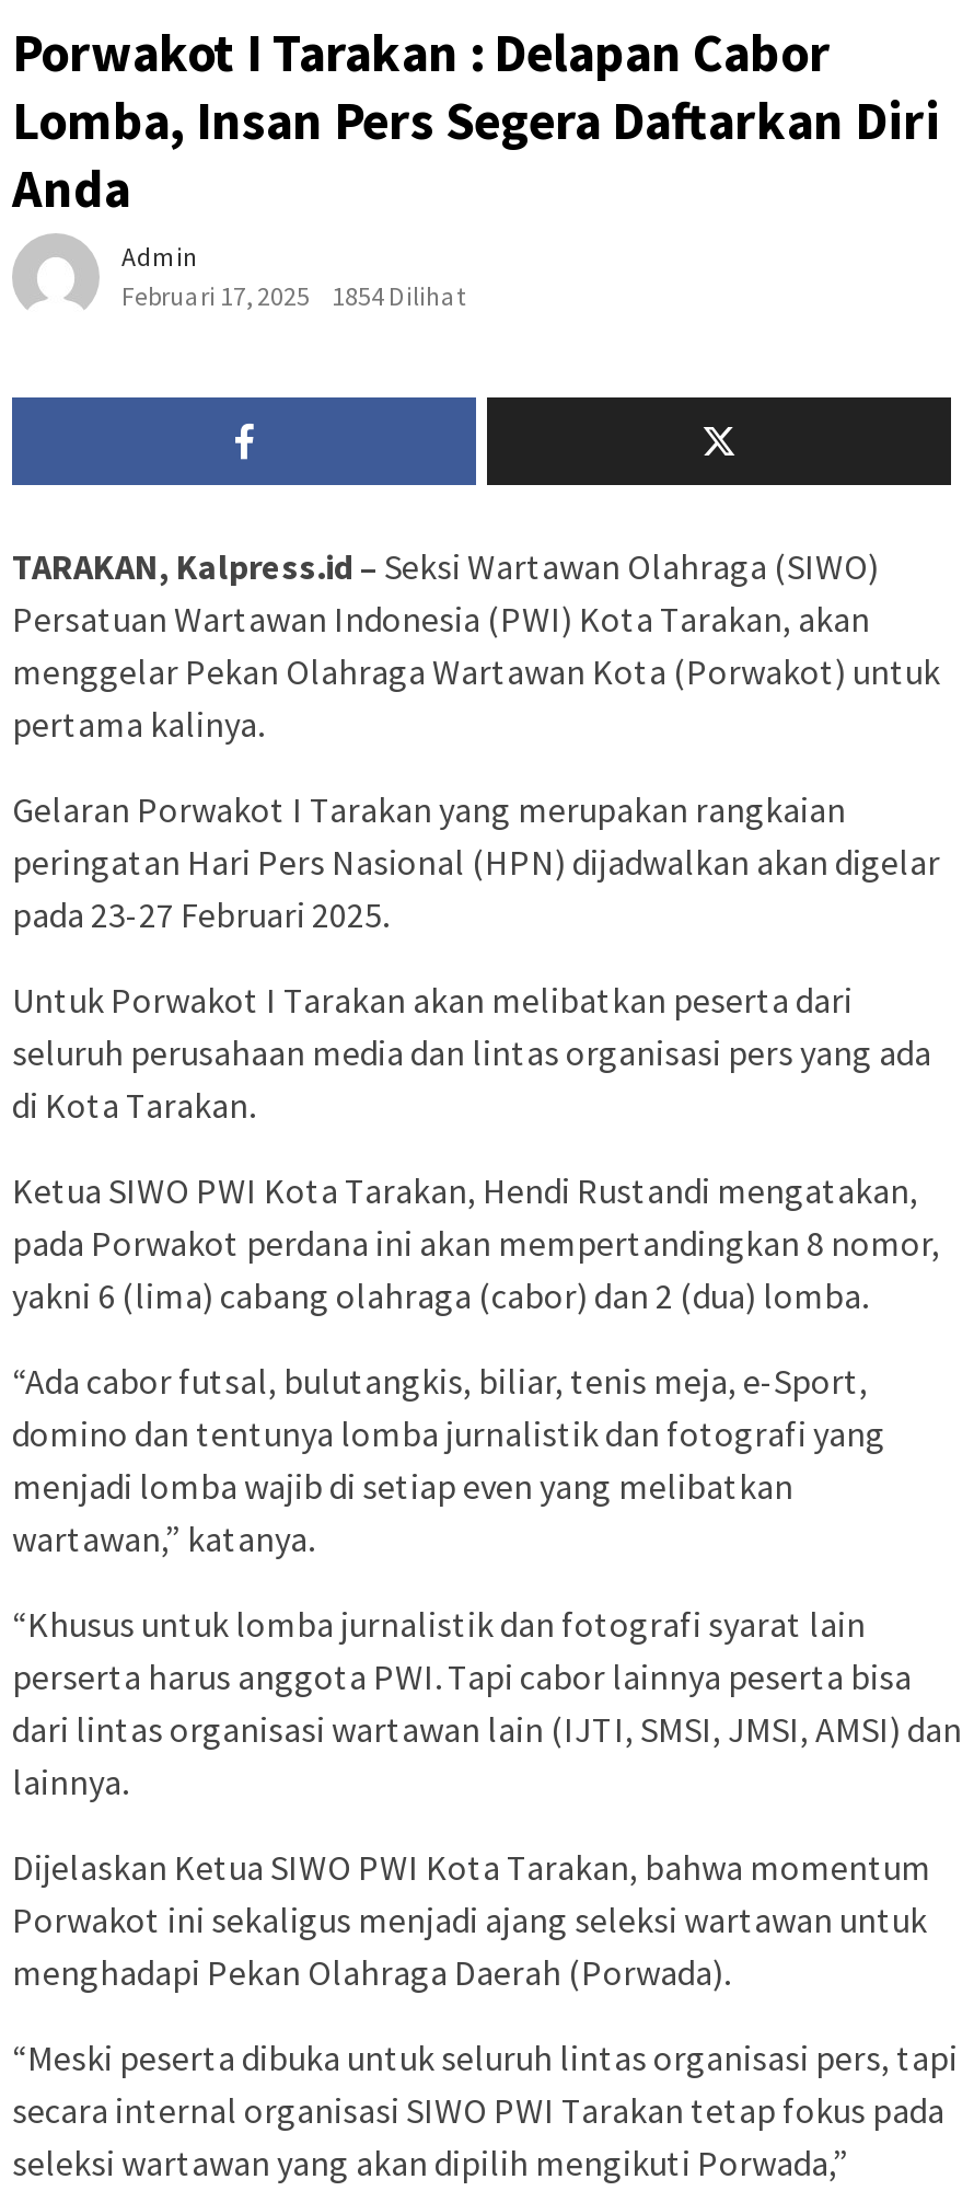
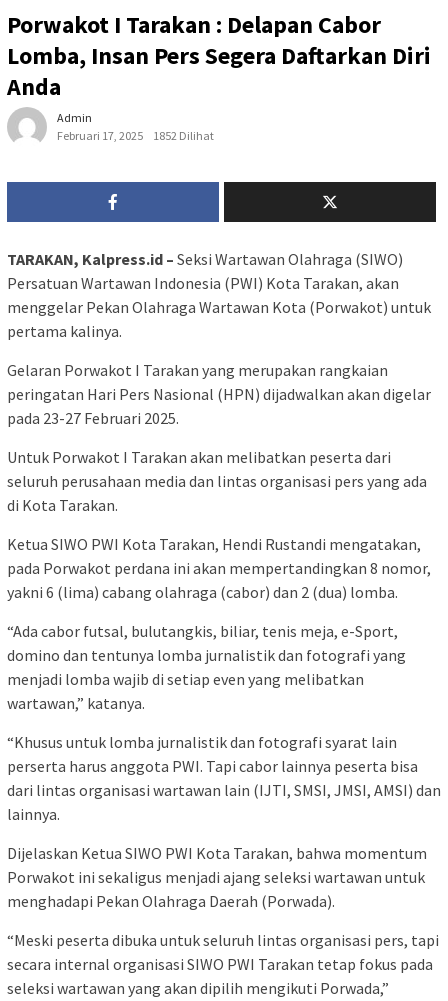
- Februari 17, 2025 1854 Dilihat
+ Februari 17, 2025 1852 Dilihat
